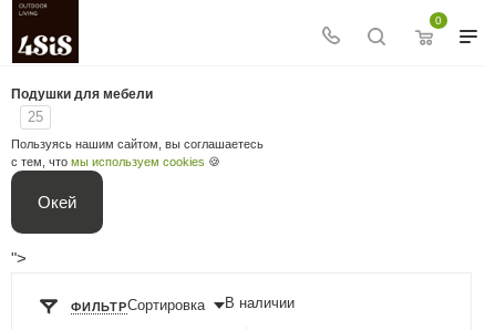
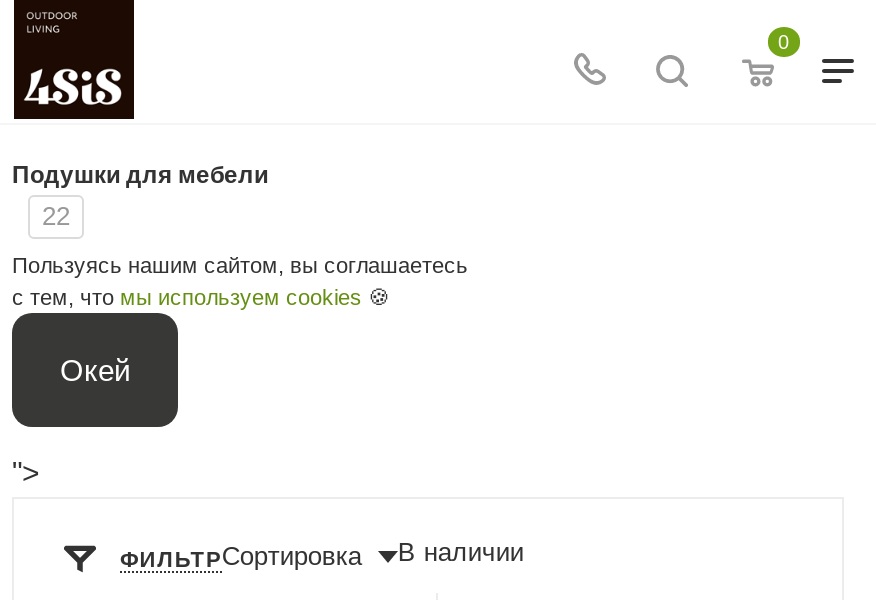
- 25
+ 22
